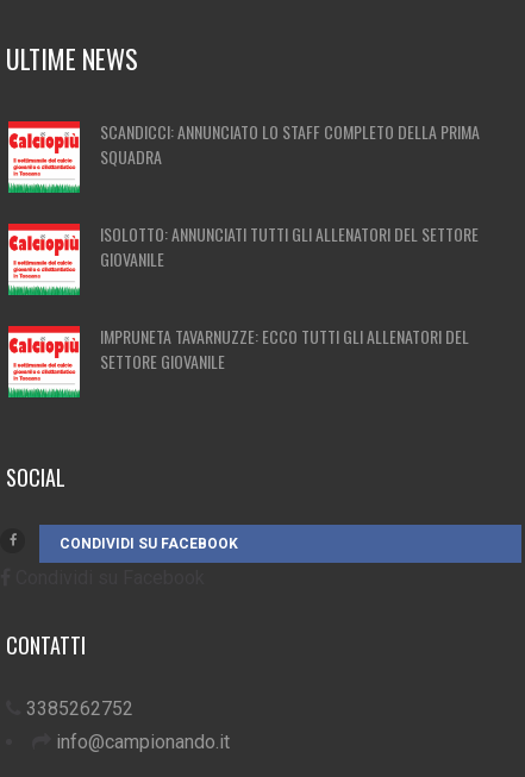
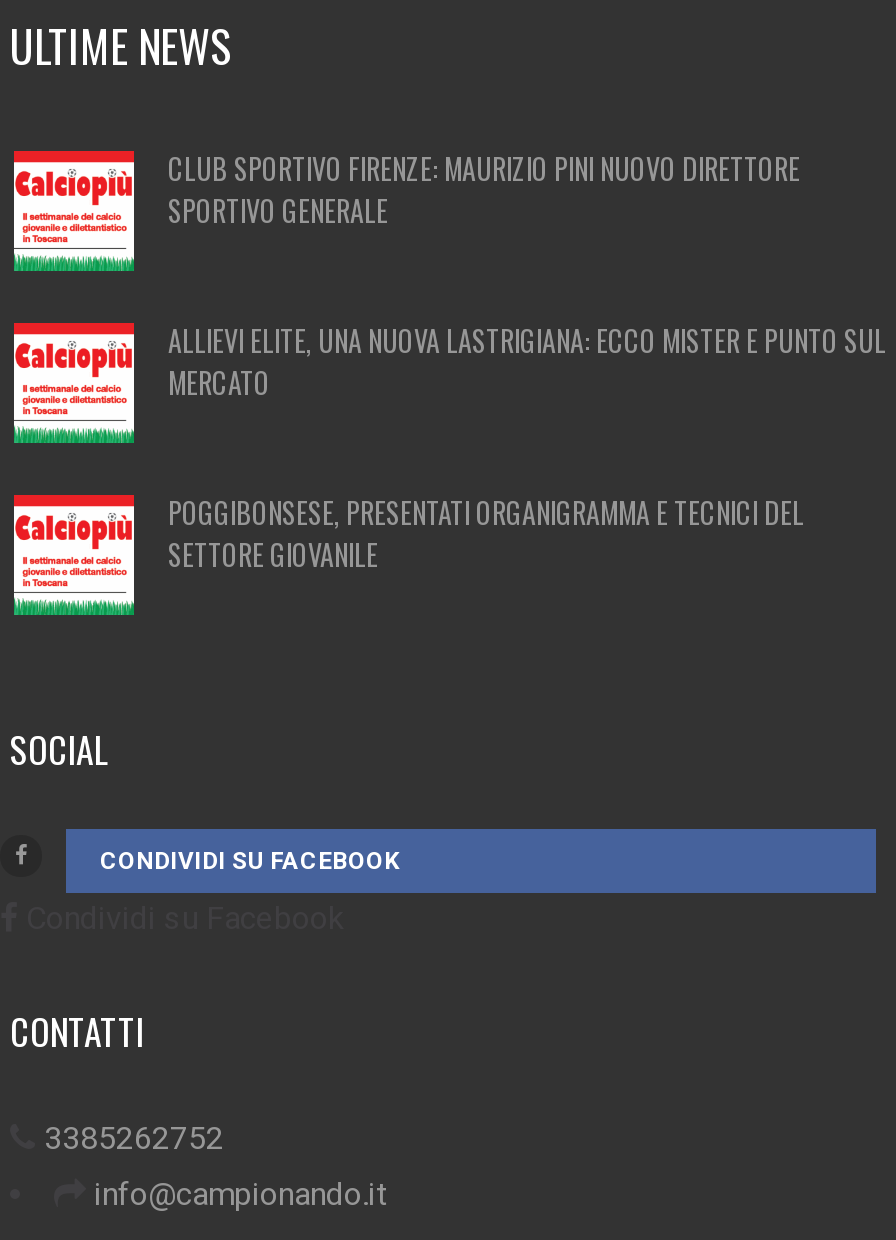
- SCANDICCI: ANNUNCIATO LO STAFF COMPLETO DELLA PRIMA
- SQUADRA
+ CLUB SPORTIVO FIRENZE: MAURIZIO PINI NUOVO DIRETTORE
+ SPORTIVO GENERALE

- ISOLOTTO: ANNUNCIATI TUTTI GLI ALLENATORI DEL SETTORE
- GIOVANILE
+ ALLIEVI ELITE, UNA NUOVA LASTRIGIANA: ECCO MISTER E PUNTO SUL
+ MERCATO

- IMPRUNETA TAVARNUZZE: ECCO TUTTI GLI ALLENATORI DEL
+ POGGIBONSESE, PRESENTATI ORGANIGRAMMA E TECNICI DEL
